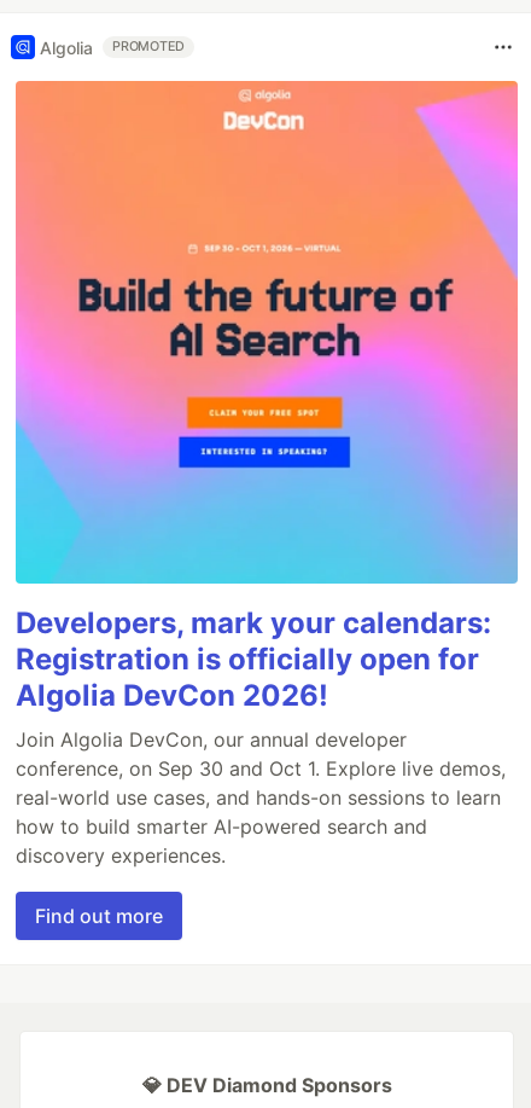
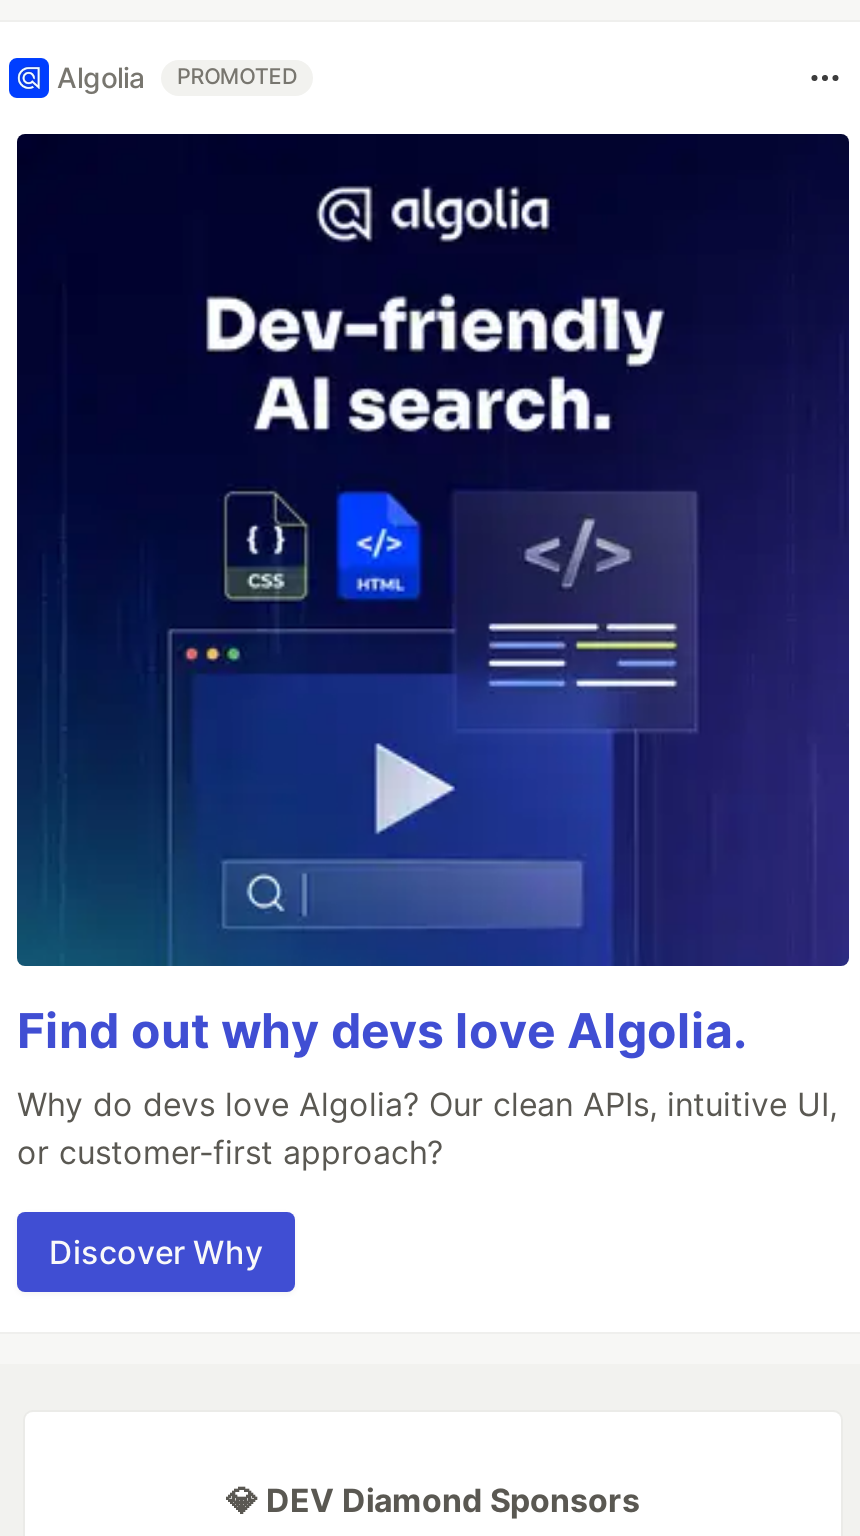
- [image]
- Developers, mark your calendars:
- Registration is officially open for
- Algolia DevCon 2026!
- Join Algolia DevCon, our annual developer
- conference, on Sep 30 and Oct 1. Explore live demos,
- real-world use cases, and hands-on sessions to learn
- how to build smarter AI-powered search and
- discovery experiences.
- Find out more
+ [image]
+ Find out why devs love Algolia.
+ Why do devs love Algolia? Our clean APIs, intuitive UI,
+ or customer-first approach?
+ Discover Why
